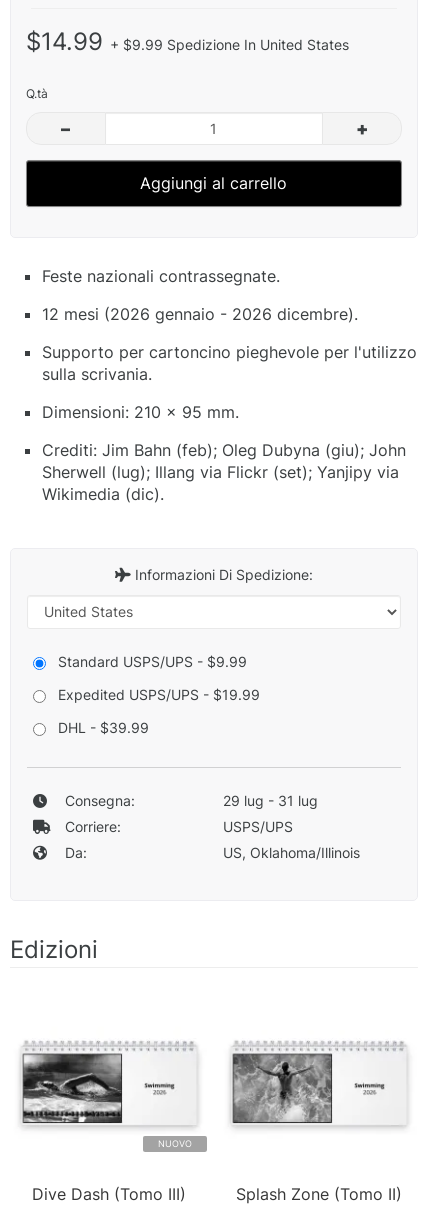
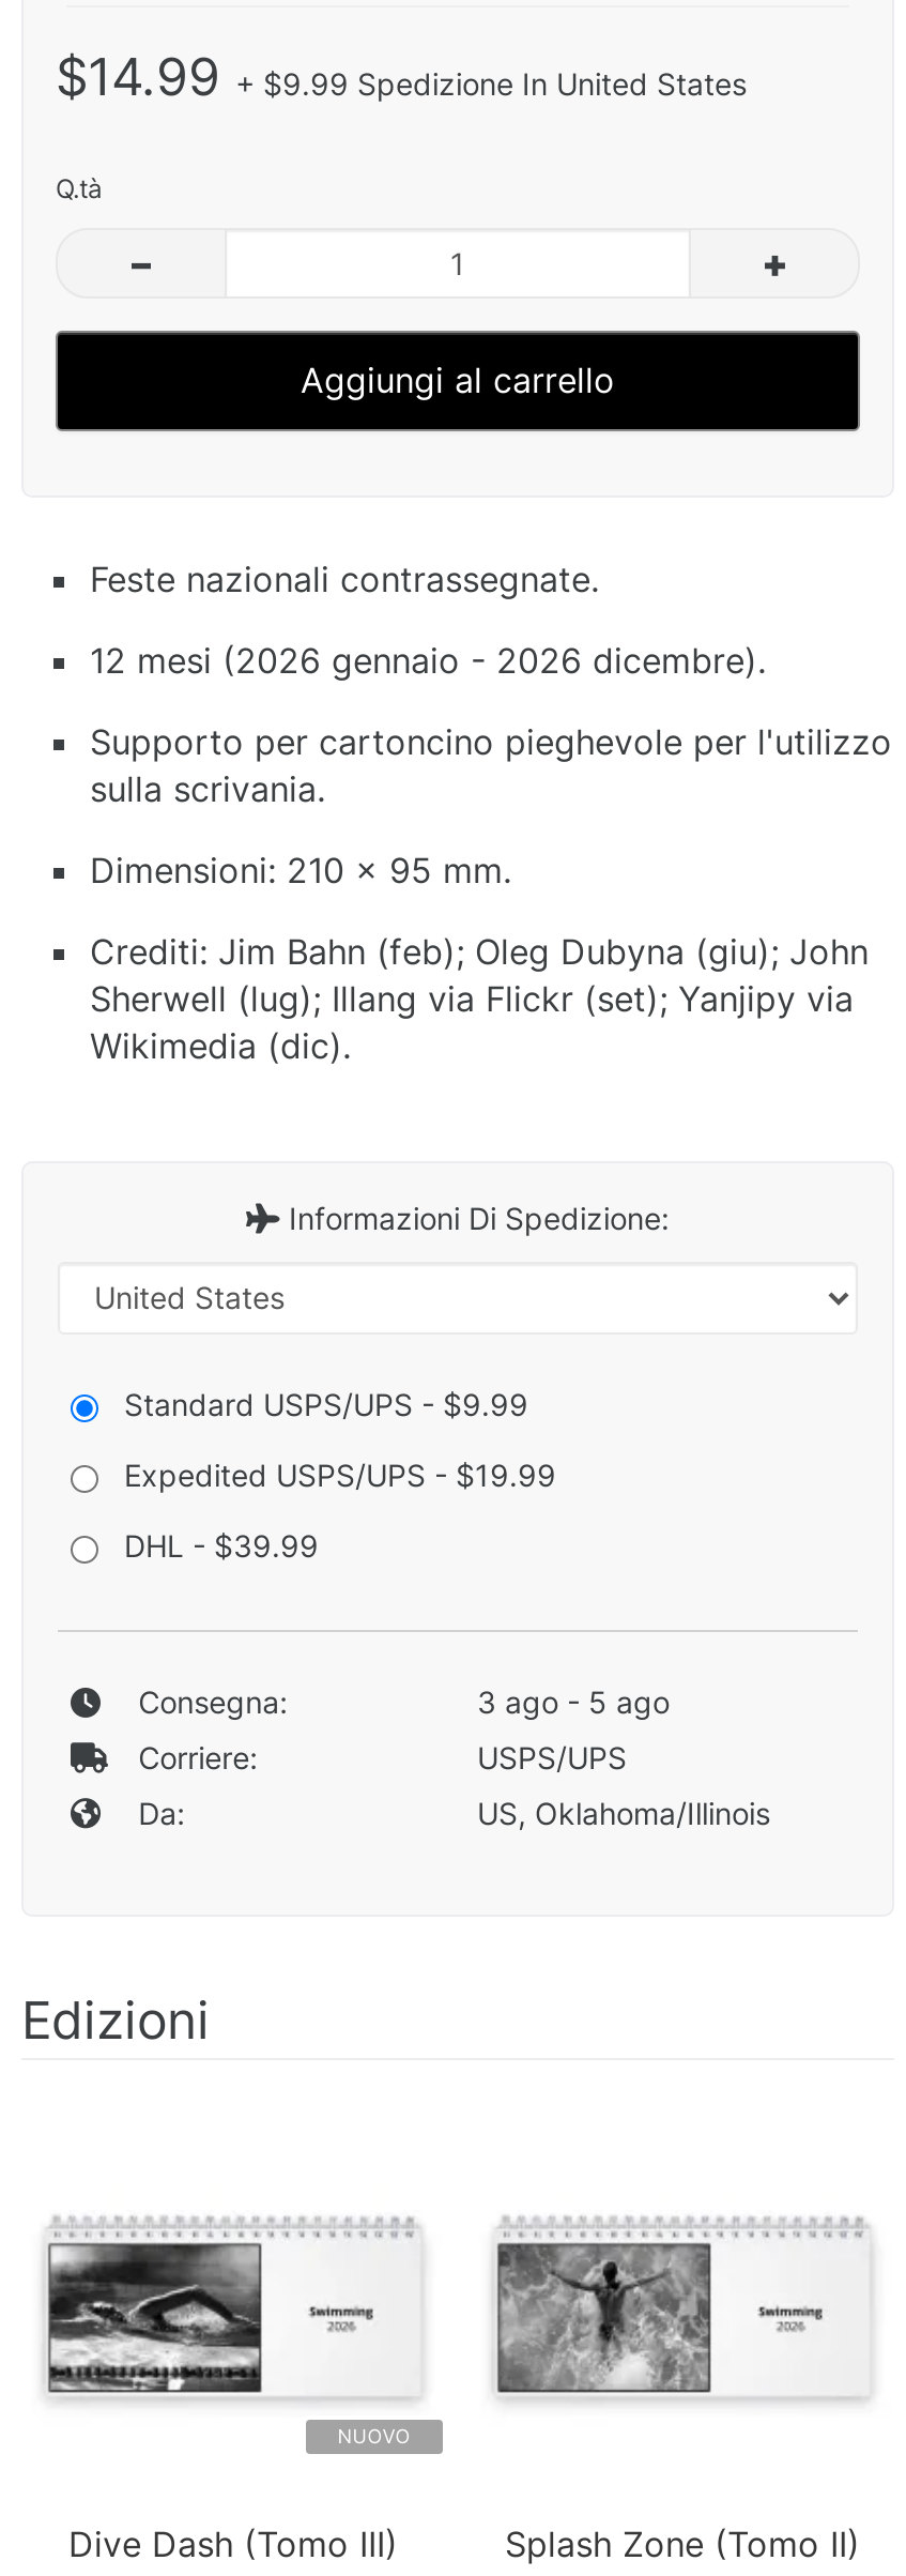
- 29 lug - 31 lug
+ 3 ago - 5 ago
